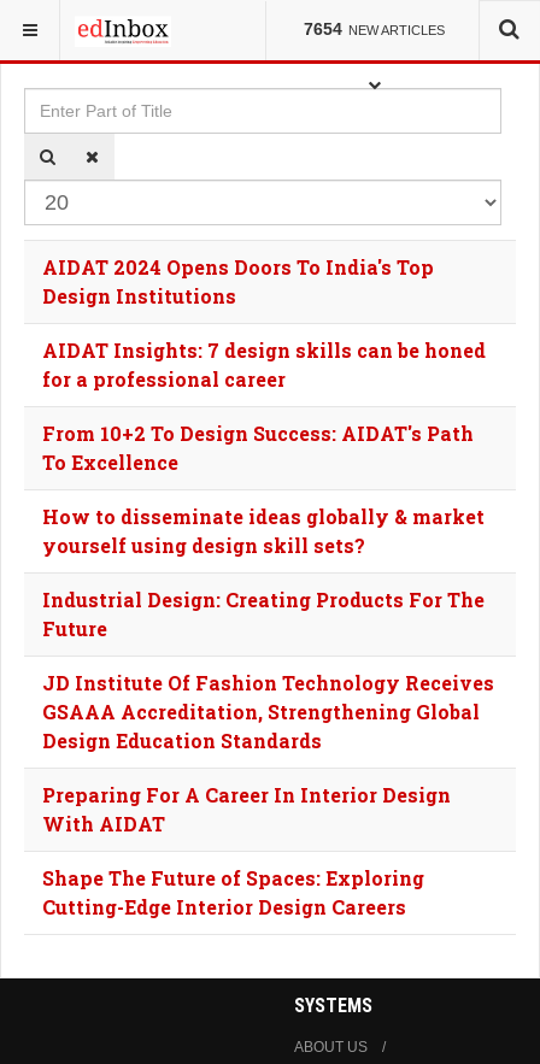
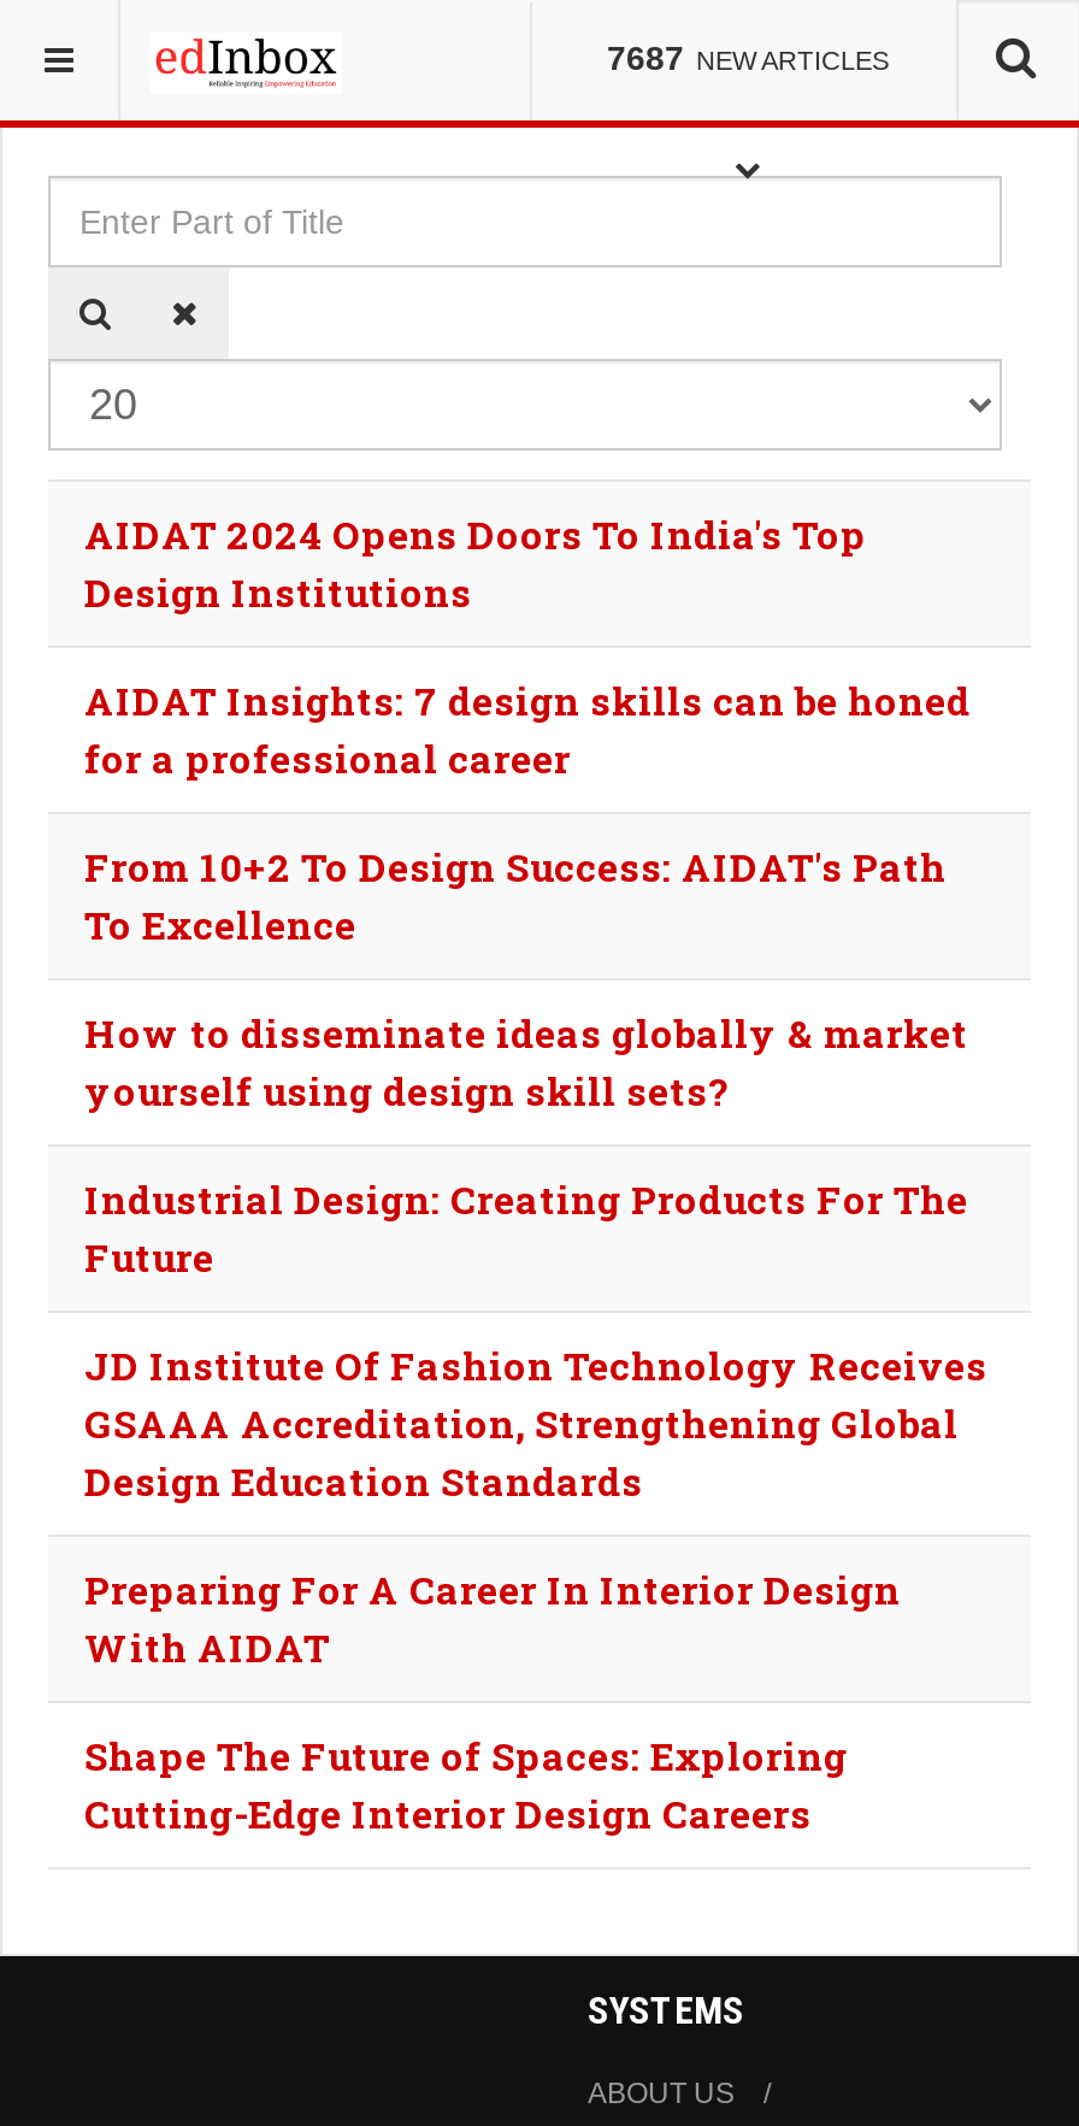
- 7654 NEW ARTICLES
+ 7687 NEW ARTICLES
